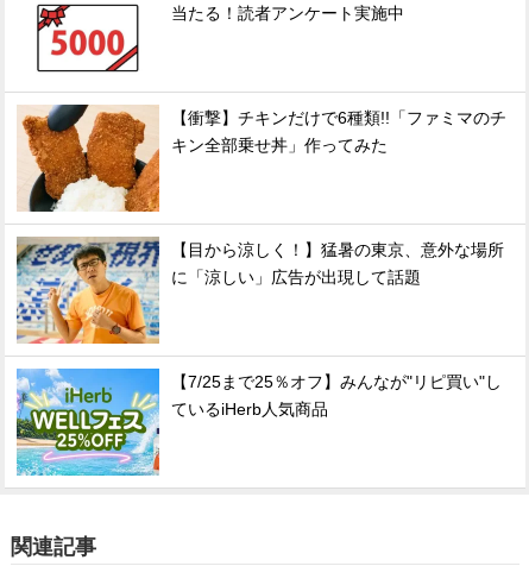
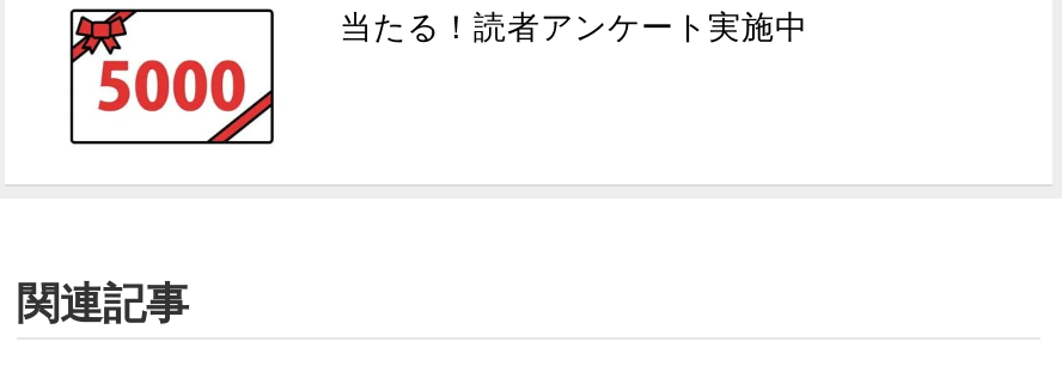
- [image]
- 【衝撃】チキンだけで6種類!!「ファミマのチ
- キン全部乗せ丼」作ってみた

- [image]
- 【目から涼しく！】猛暑の東京、意外な場所
- に「涼しい」広告が出現して話題

- [image]
- 【7/25まで25％オフ】みんなが"リピ買い"し
- ているiHerb人気商品
